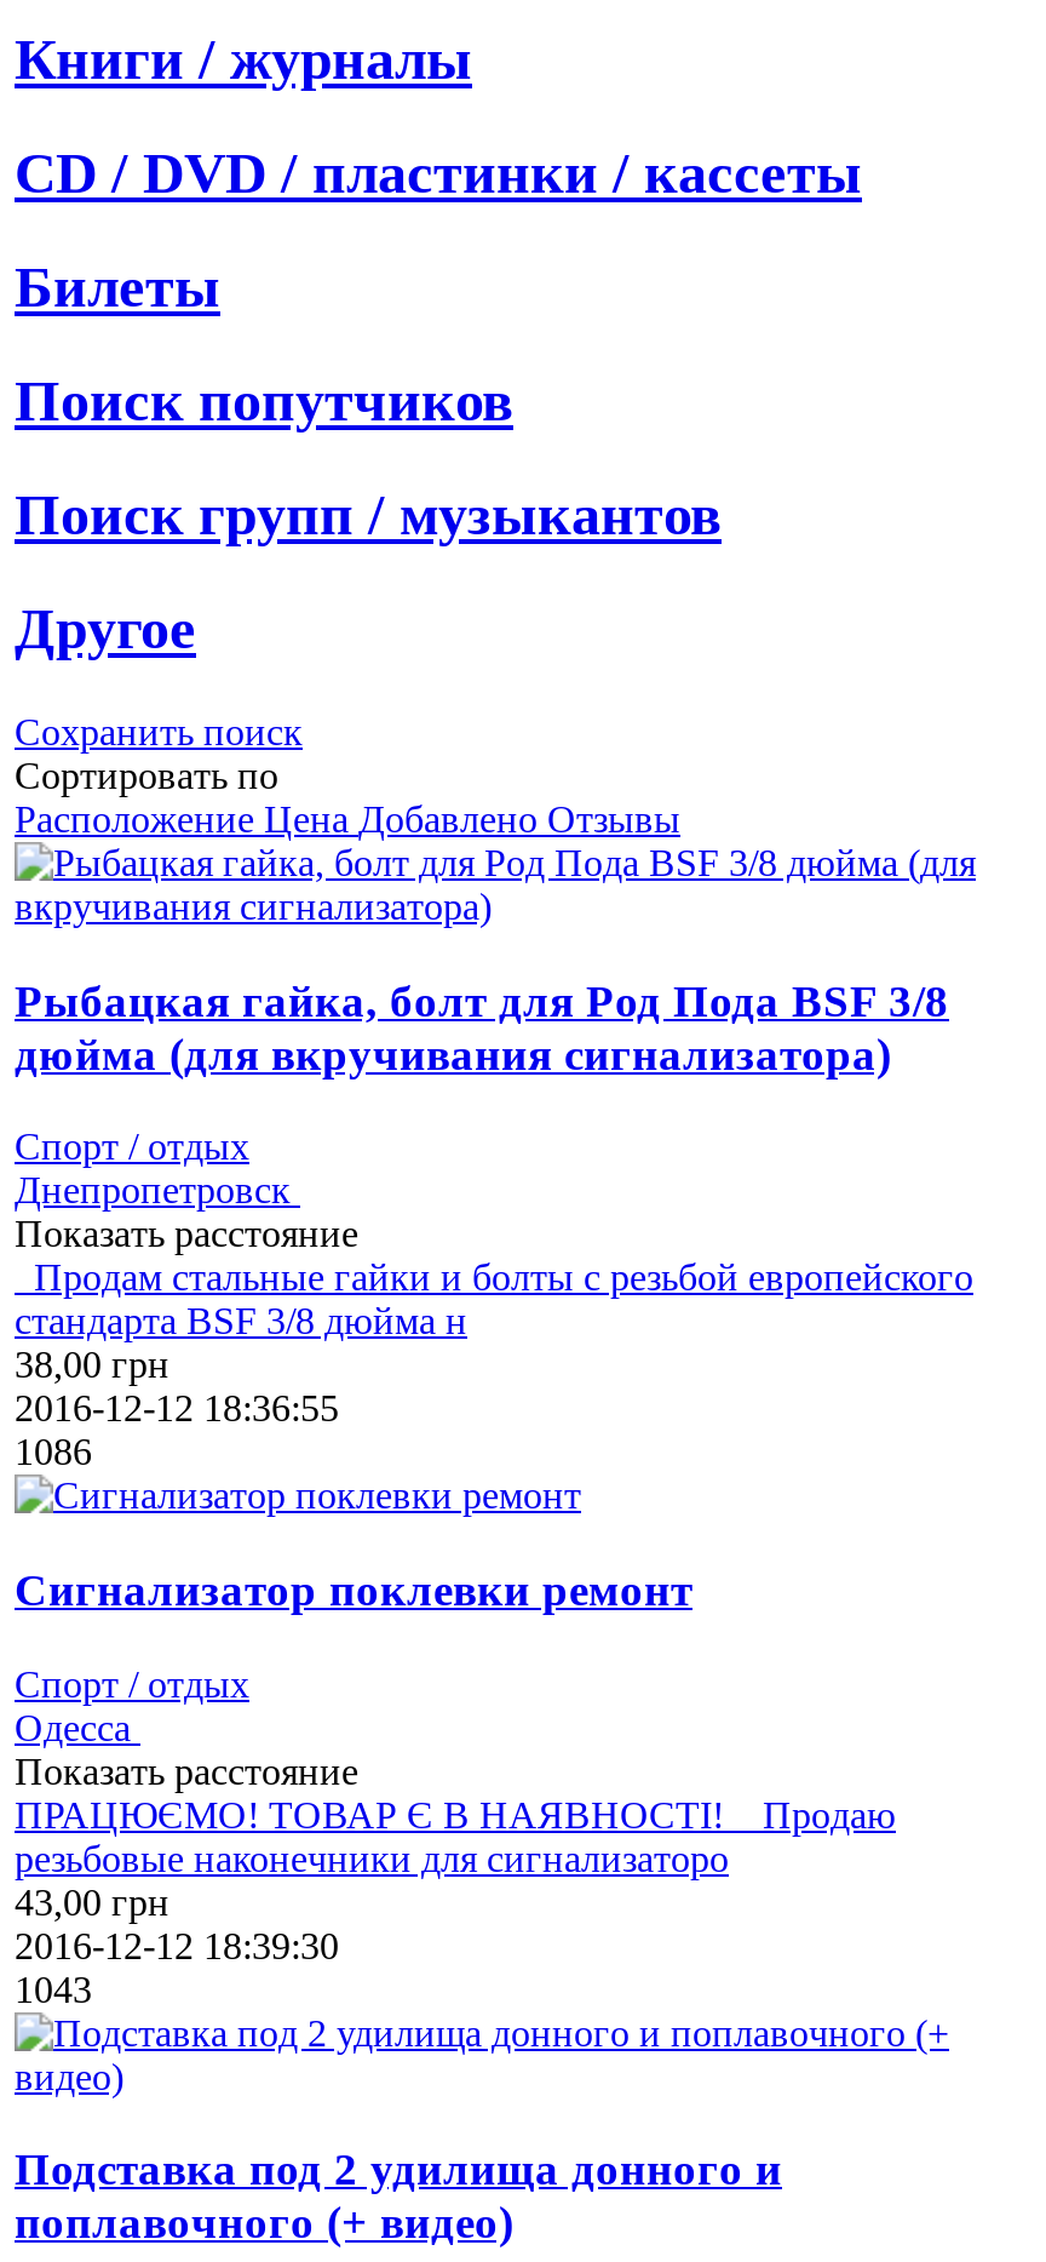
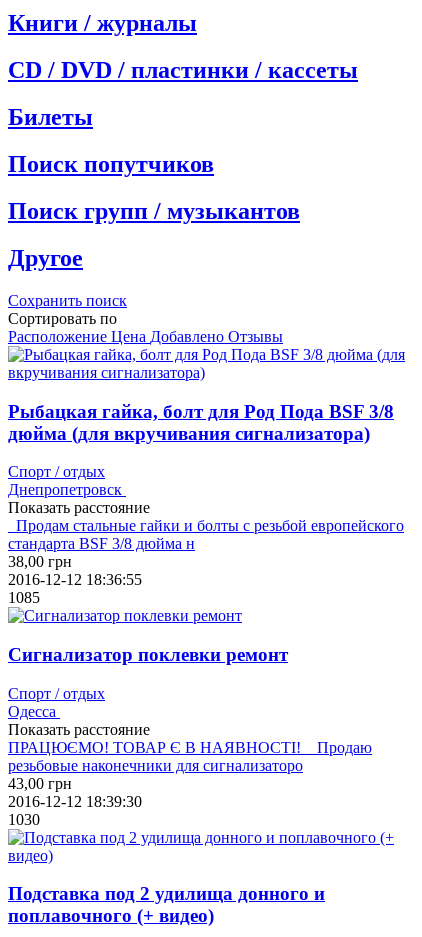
- 1086
+ 1085

- 1043
+ 1030
